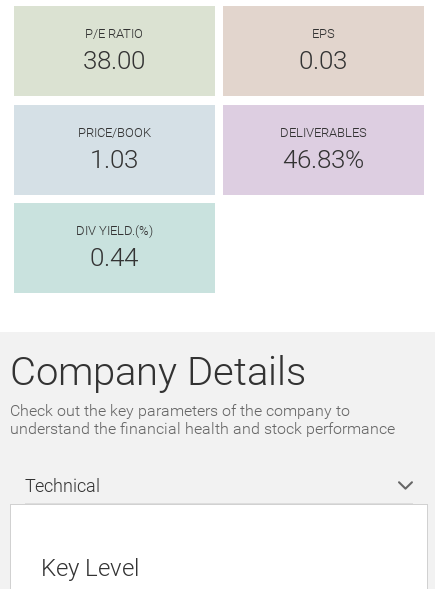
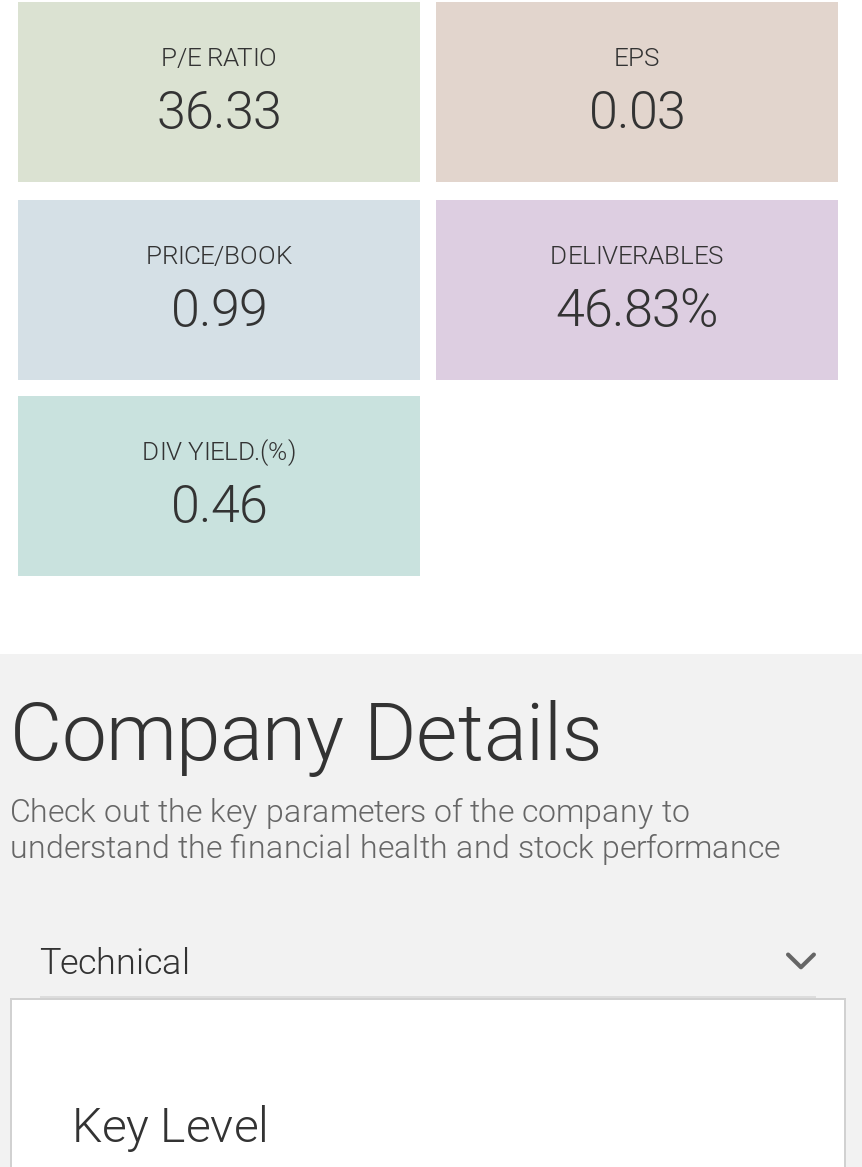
- 38.00
+ 36.33

- 1.03
+ 0.99

- 0.44
+ 0.46
